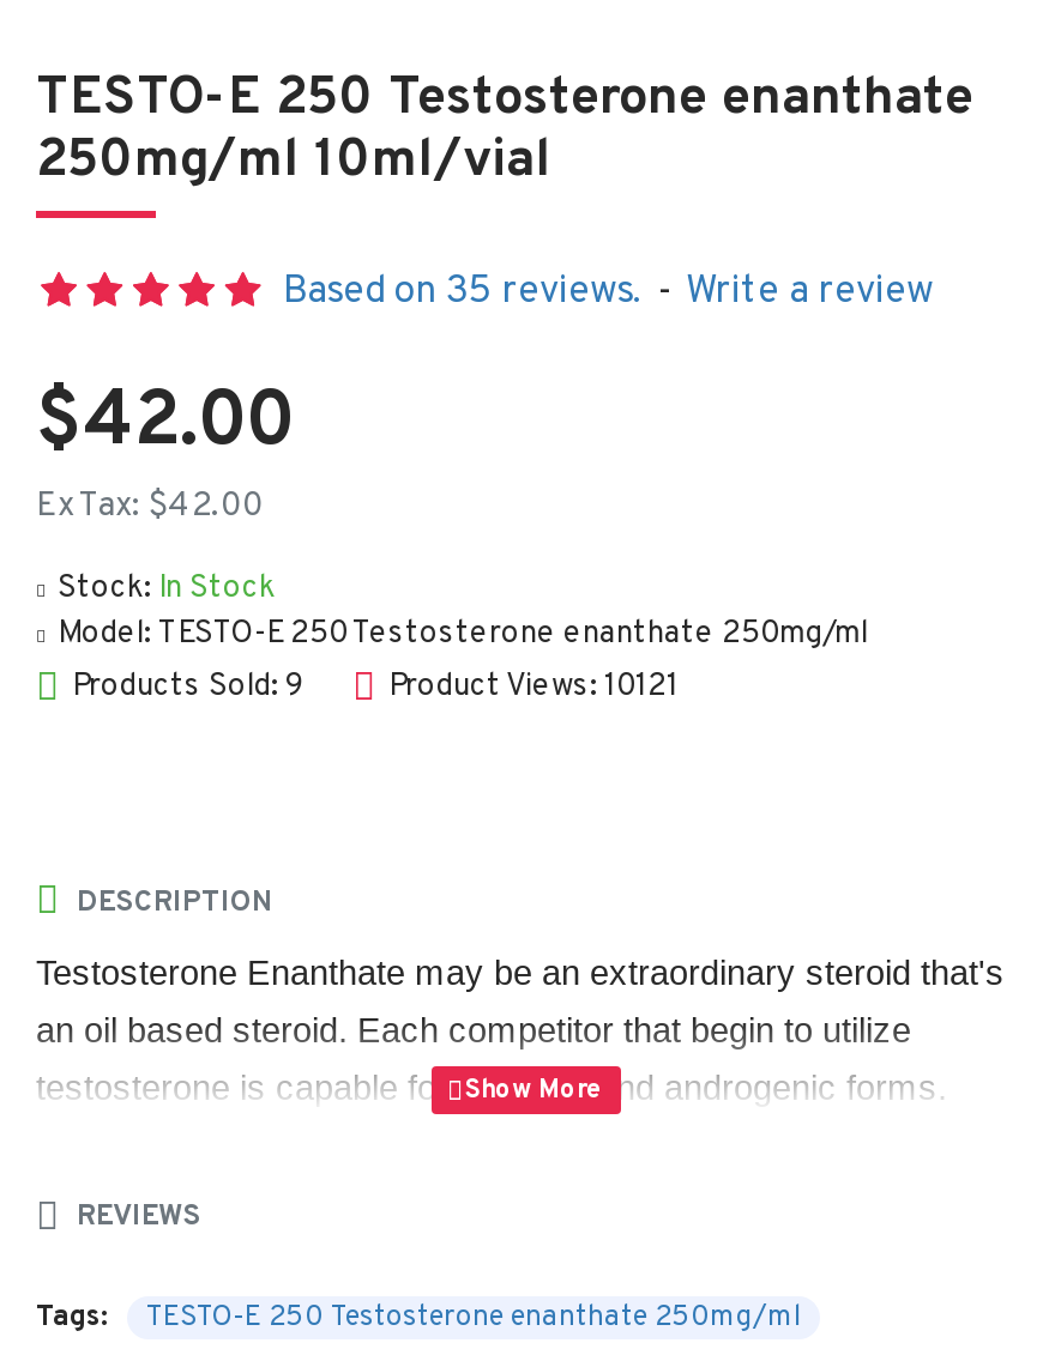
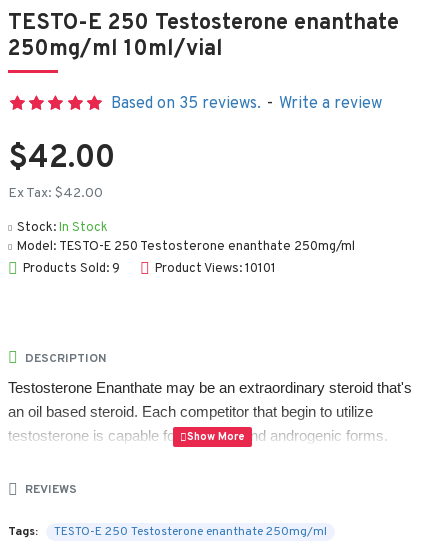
- Product Views: 10121
+ Product Views: 10101
